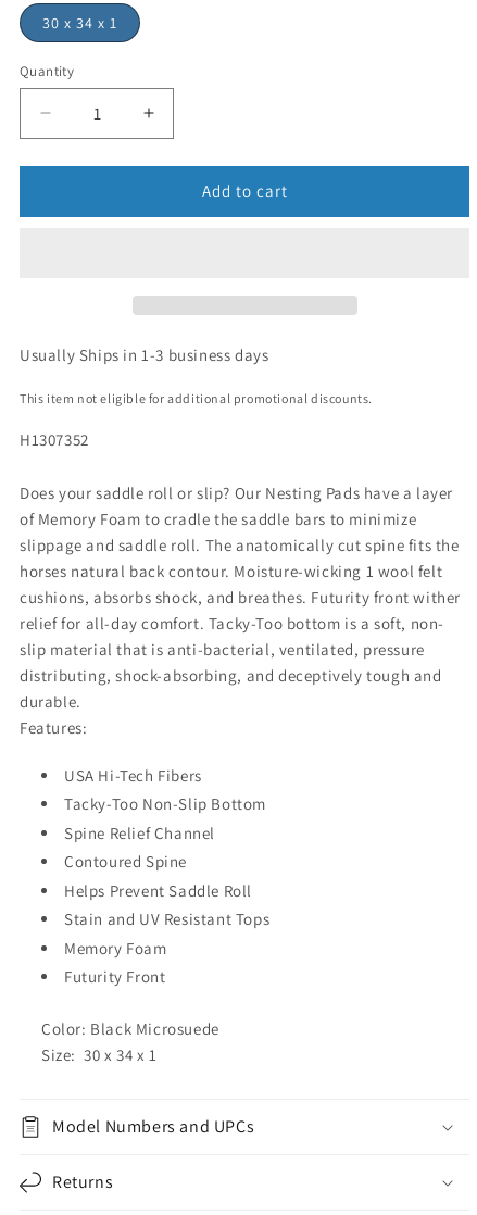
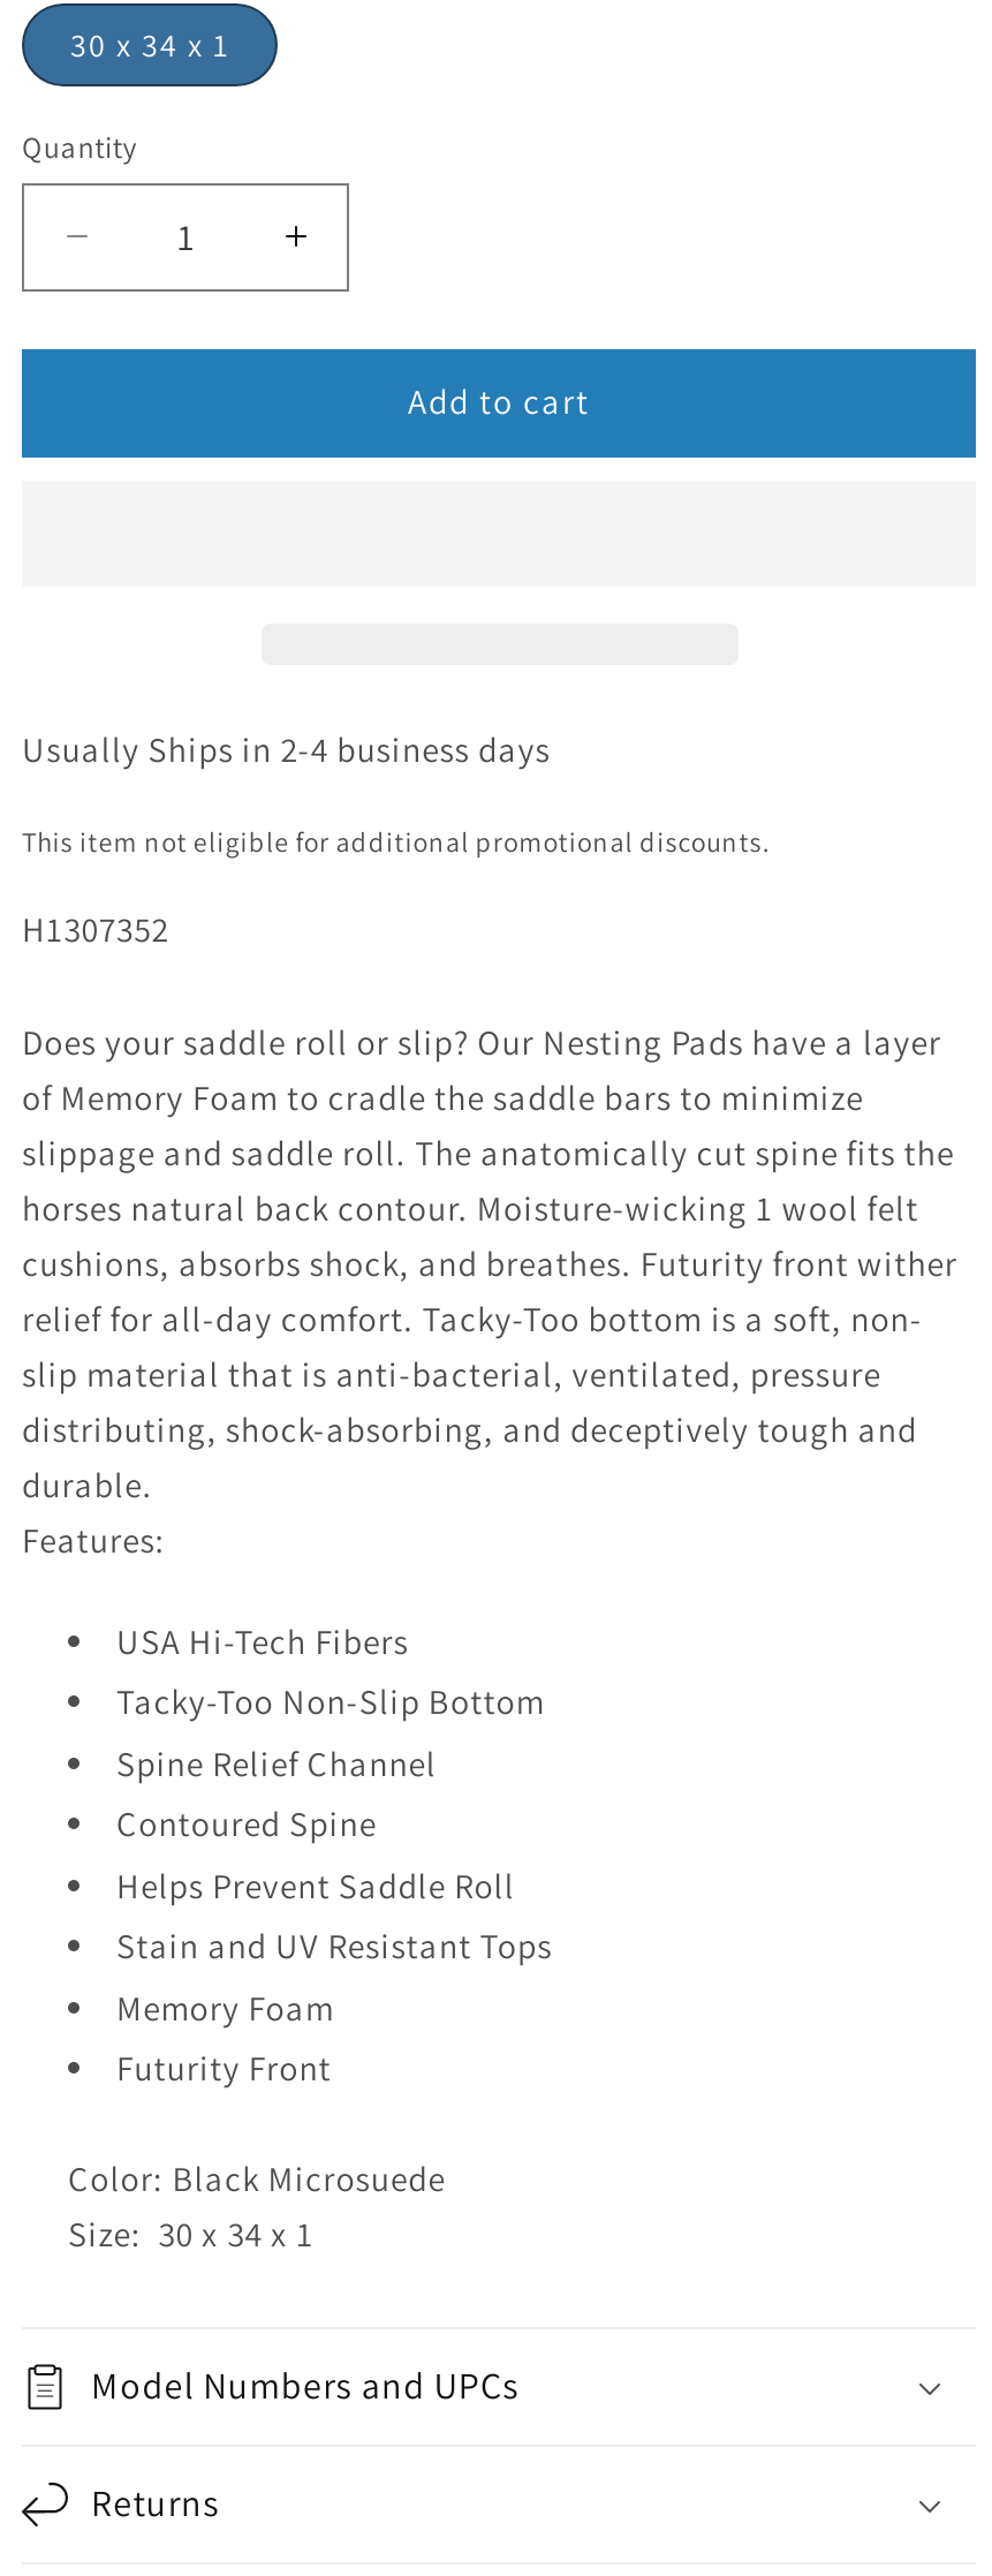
- Usually Ships in 1-3 business days
+ Usually Ships in 2-4 business days
